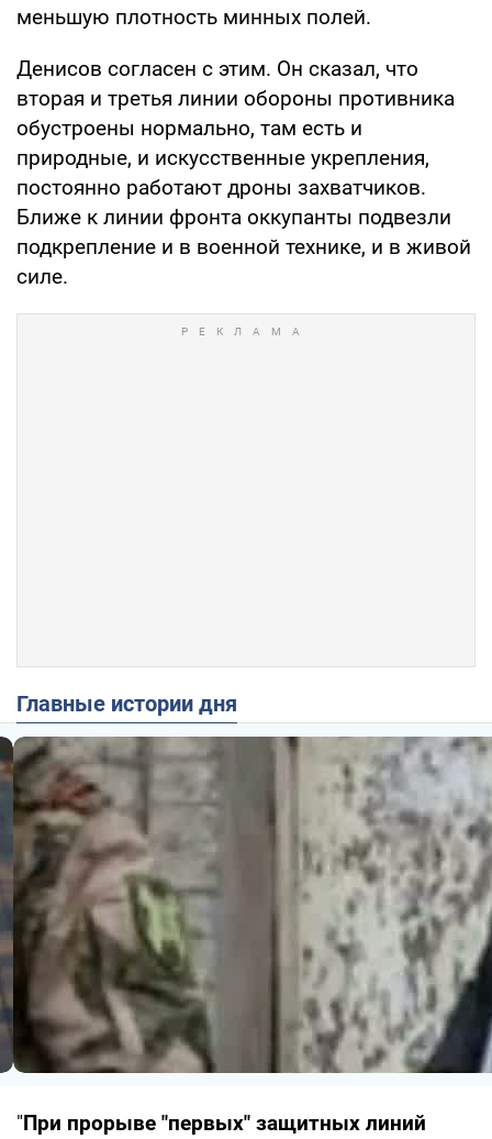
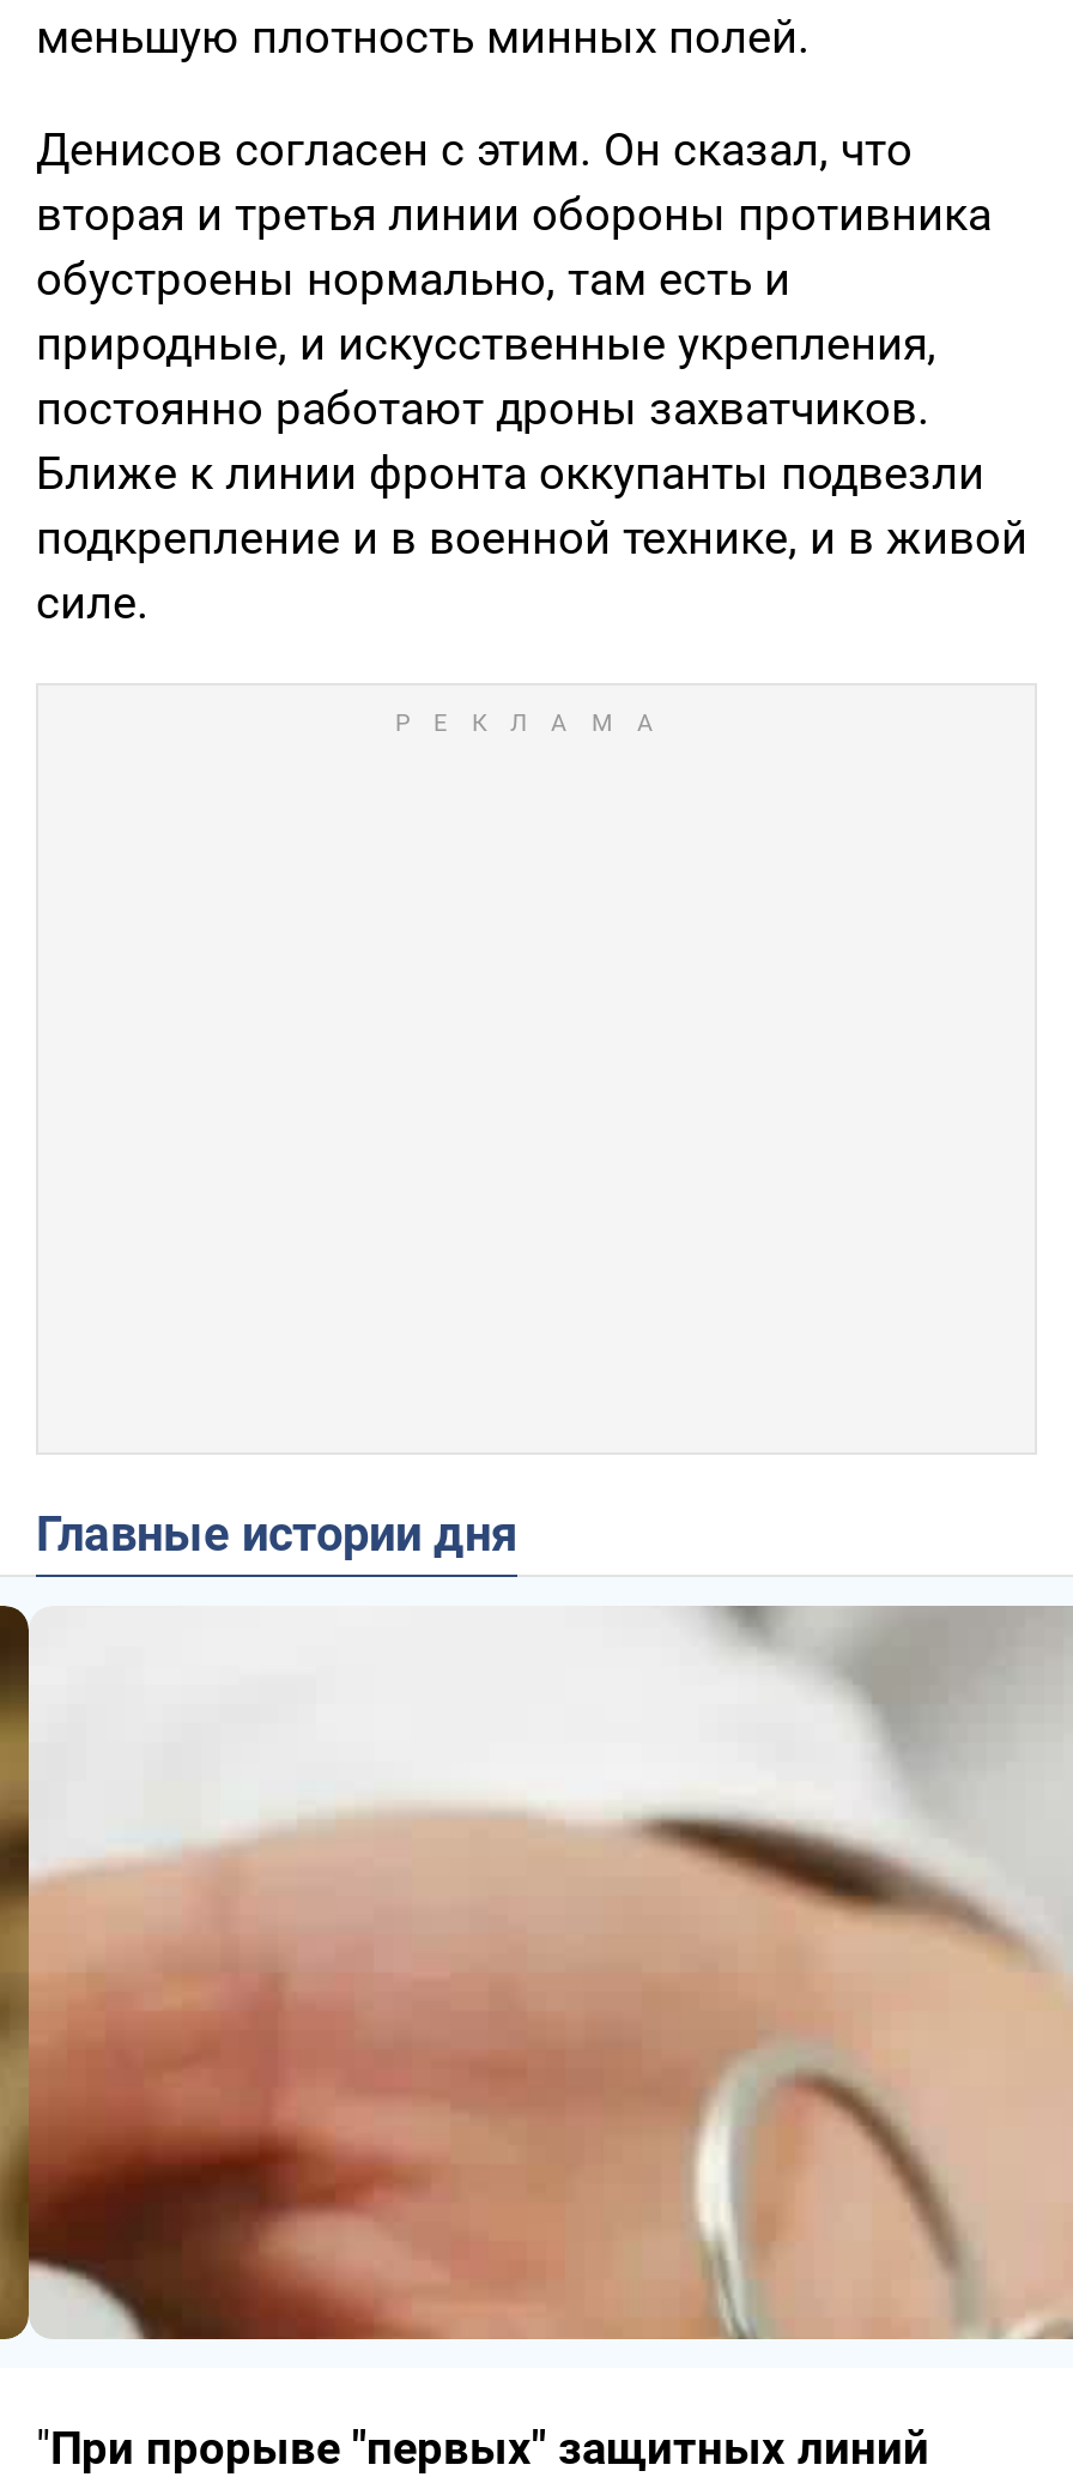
- [image]
+ [image]
